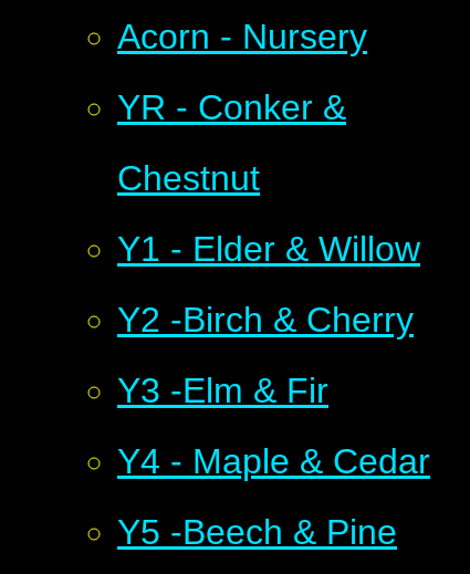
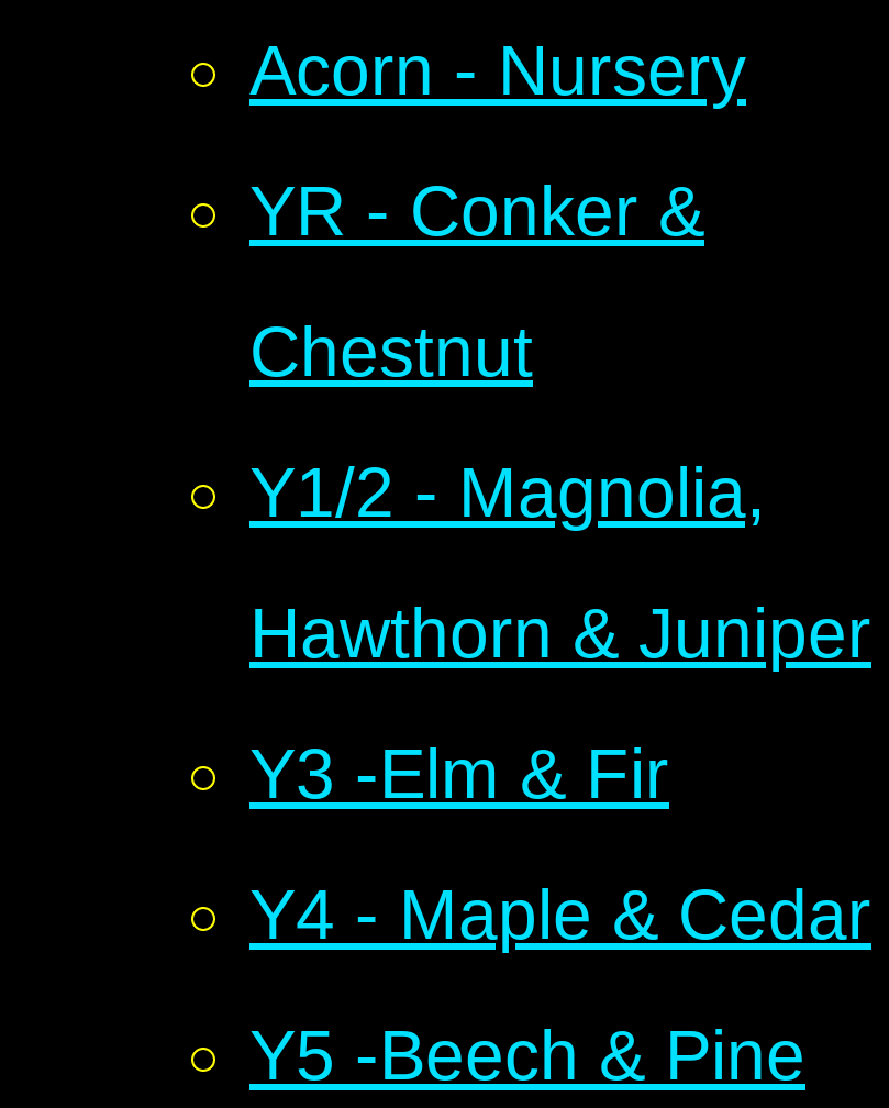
- Y1 - Elder & Willow
+ Y1/2 - Magnolia,

- Y2 -Birch & Cherry
+ Hawthorn & Juniper
